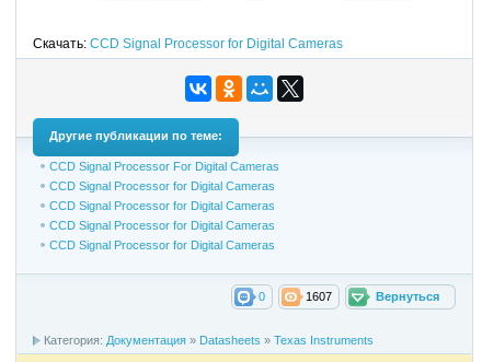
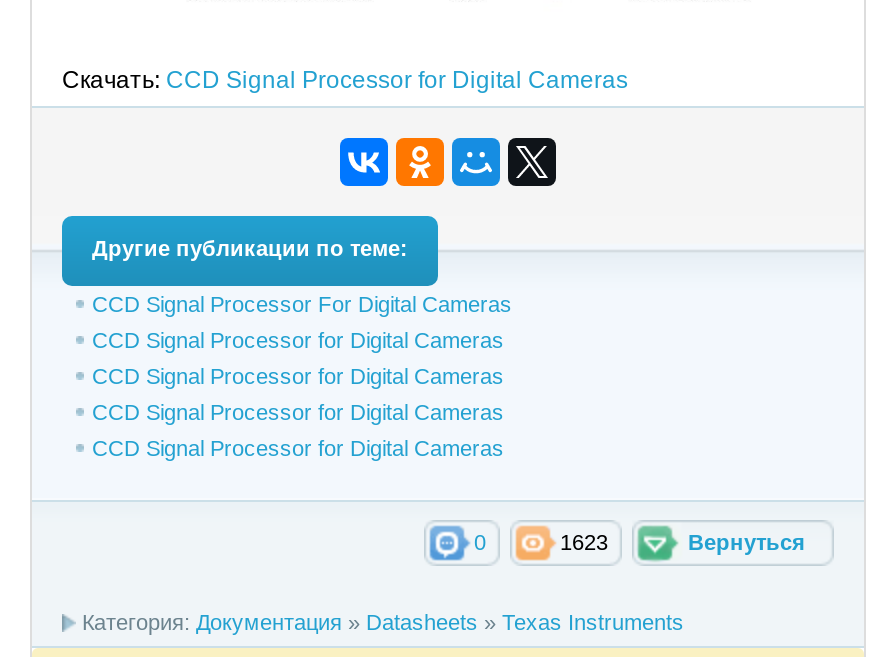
- 1607
+ 1623
